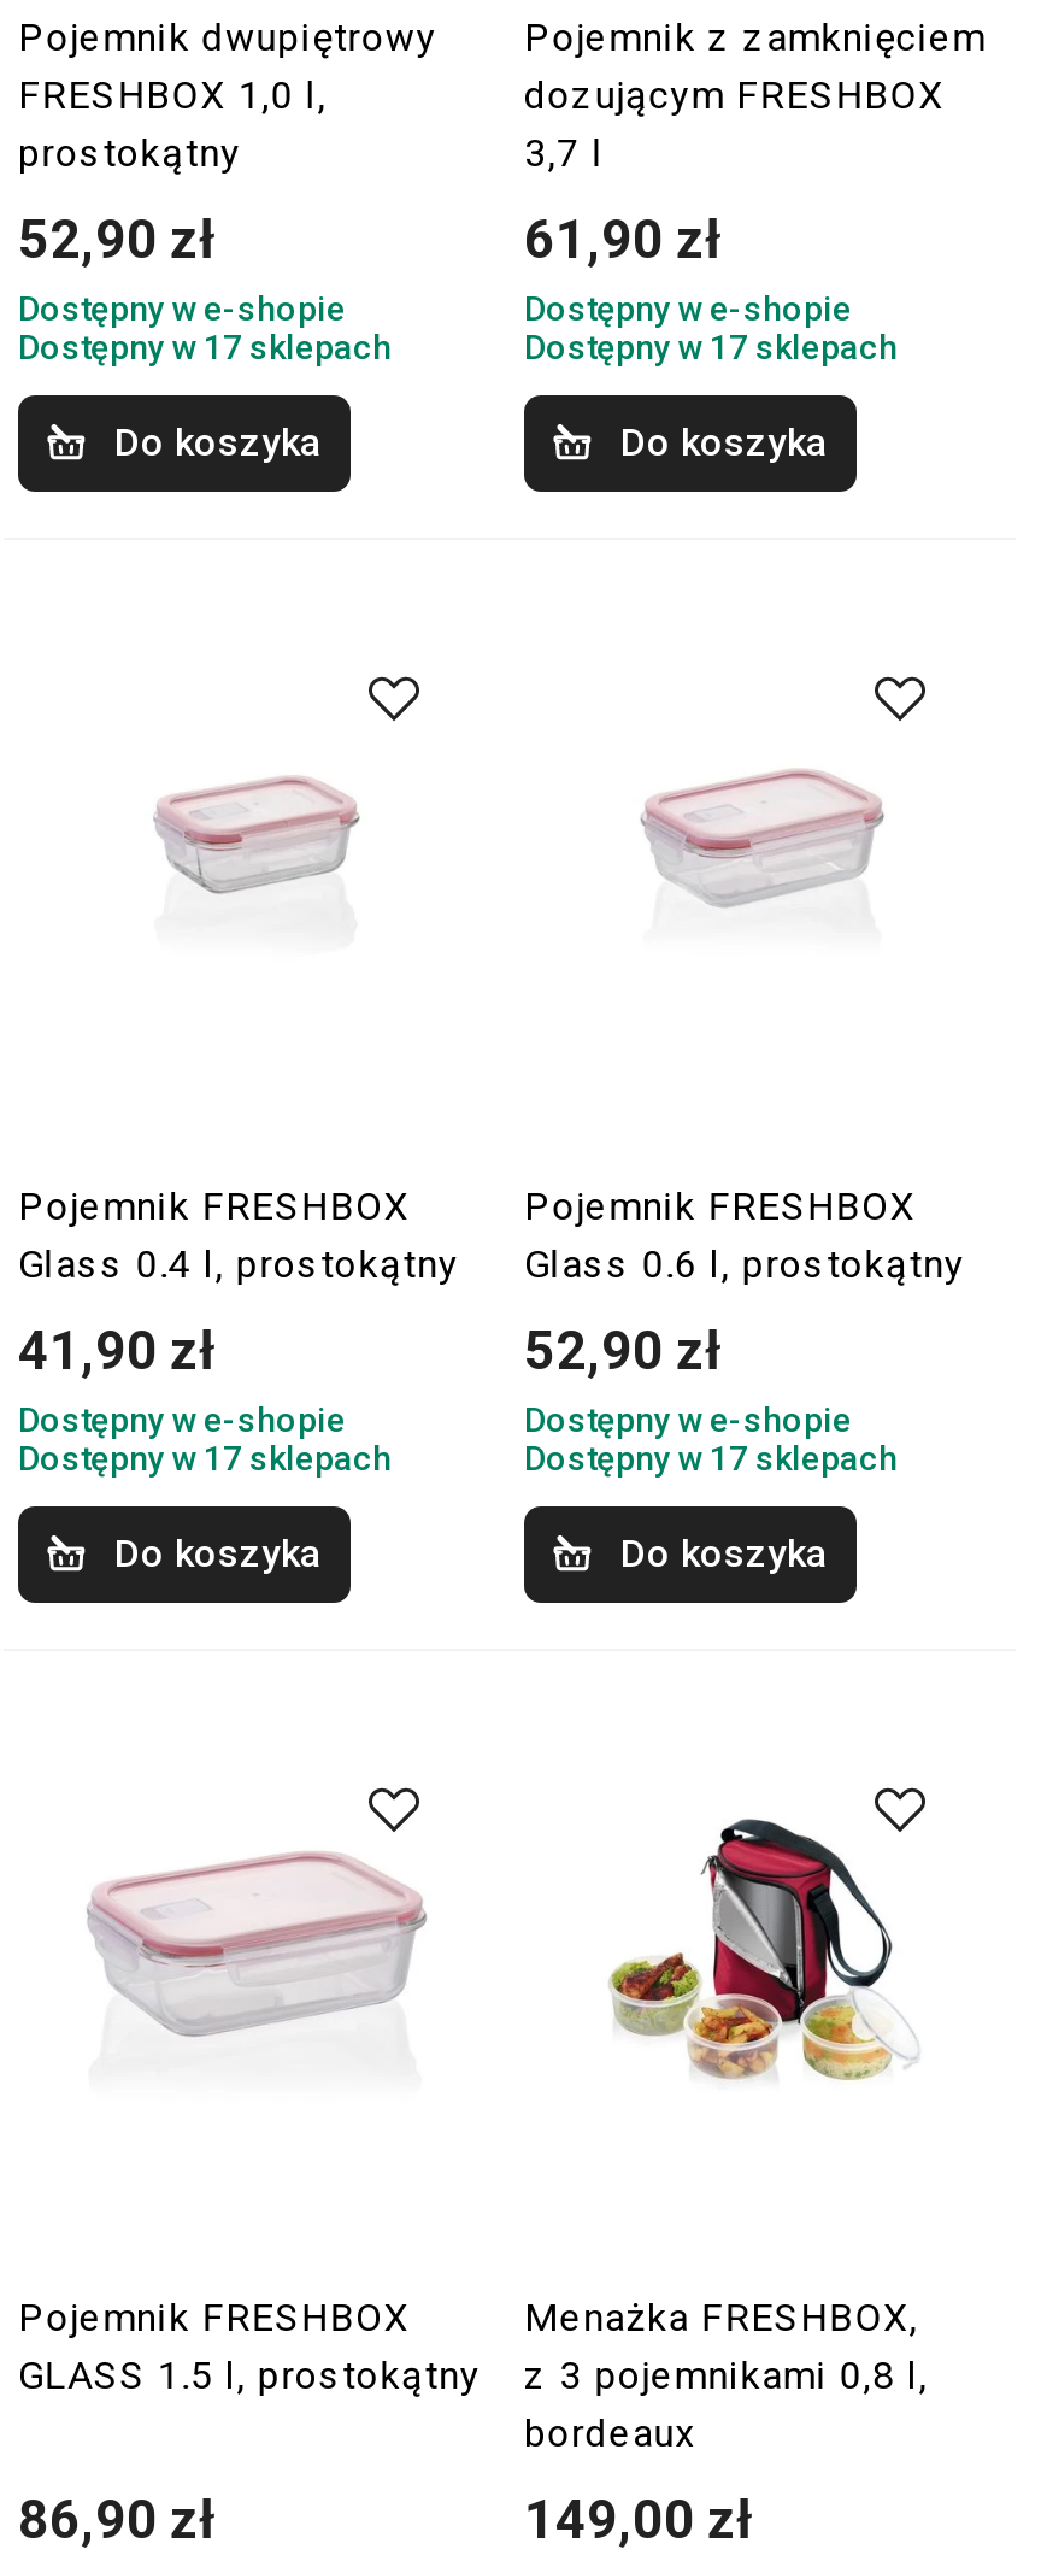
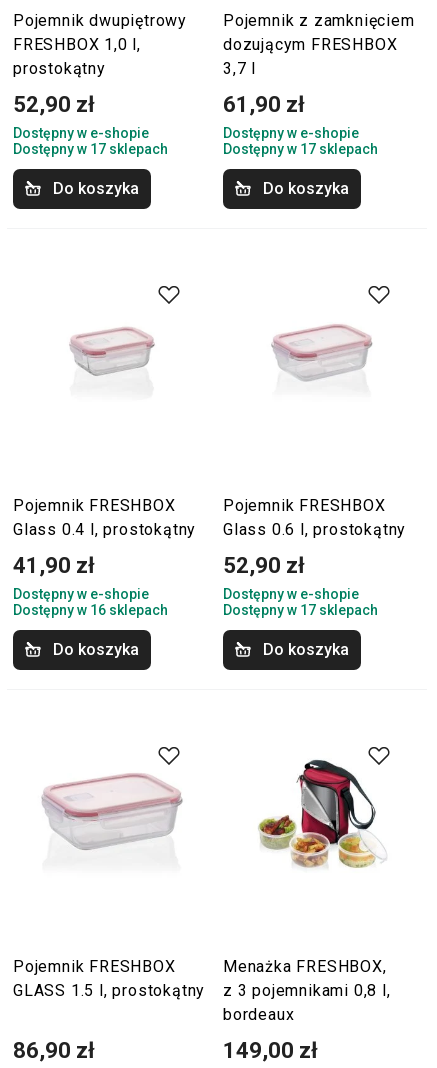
- Dostępny w 17 sklepach
+ Dostępny w 16 sklepach
